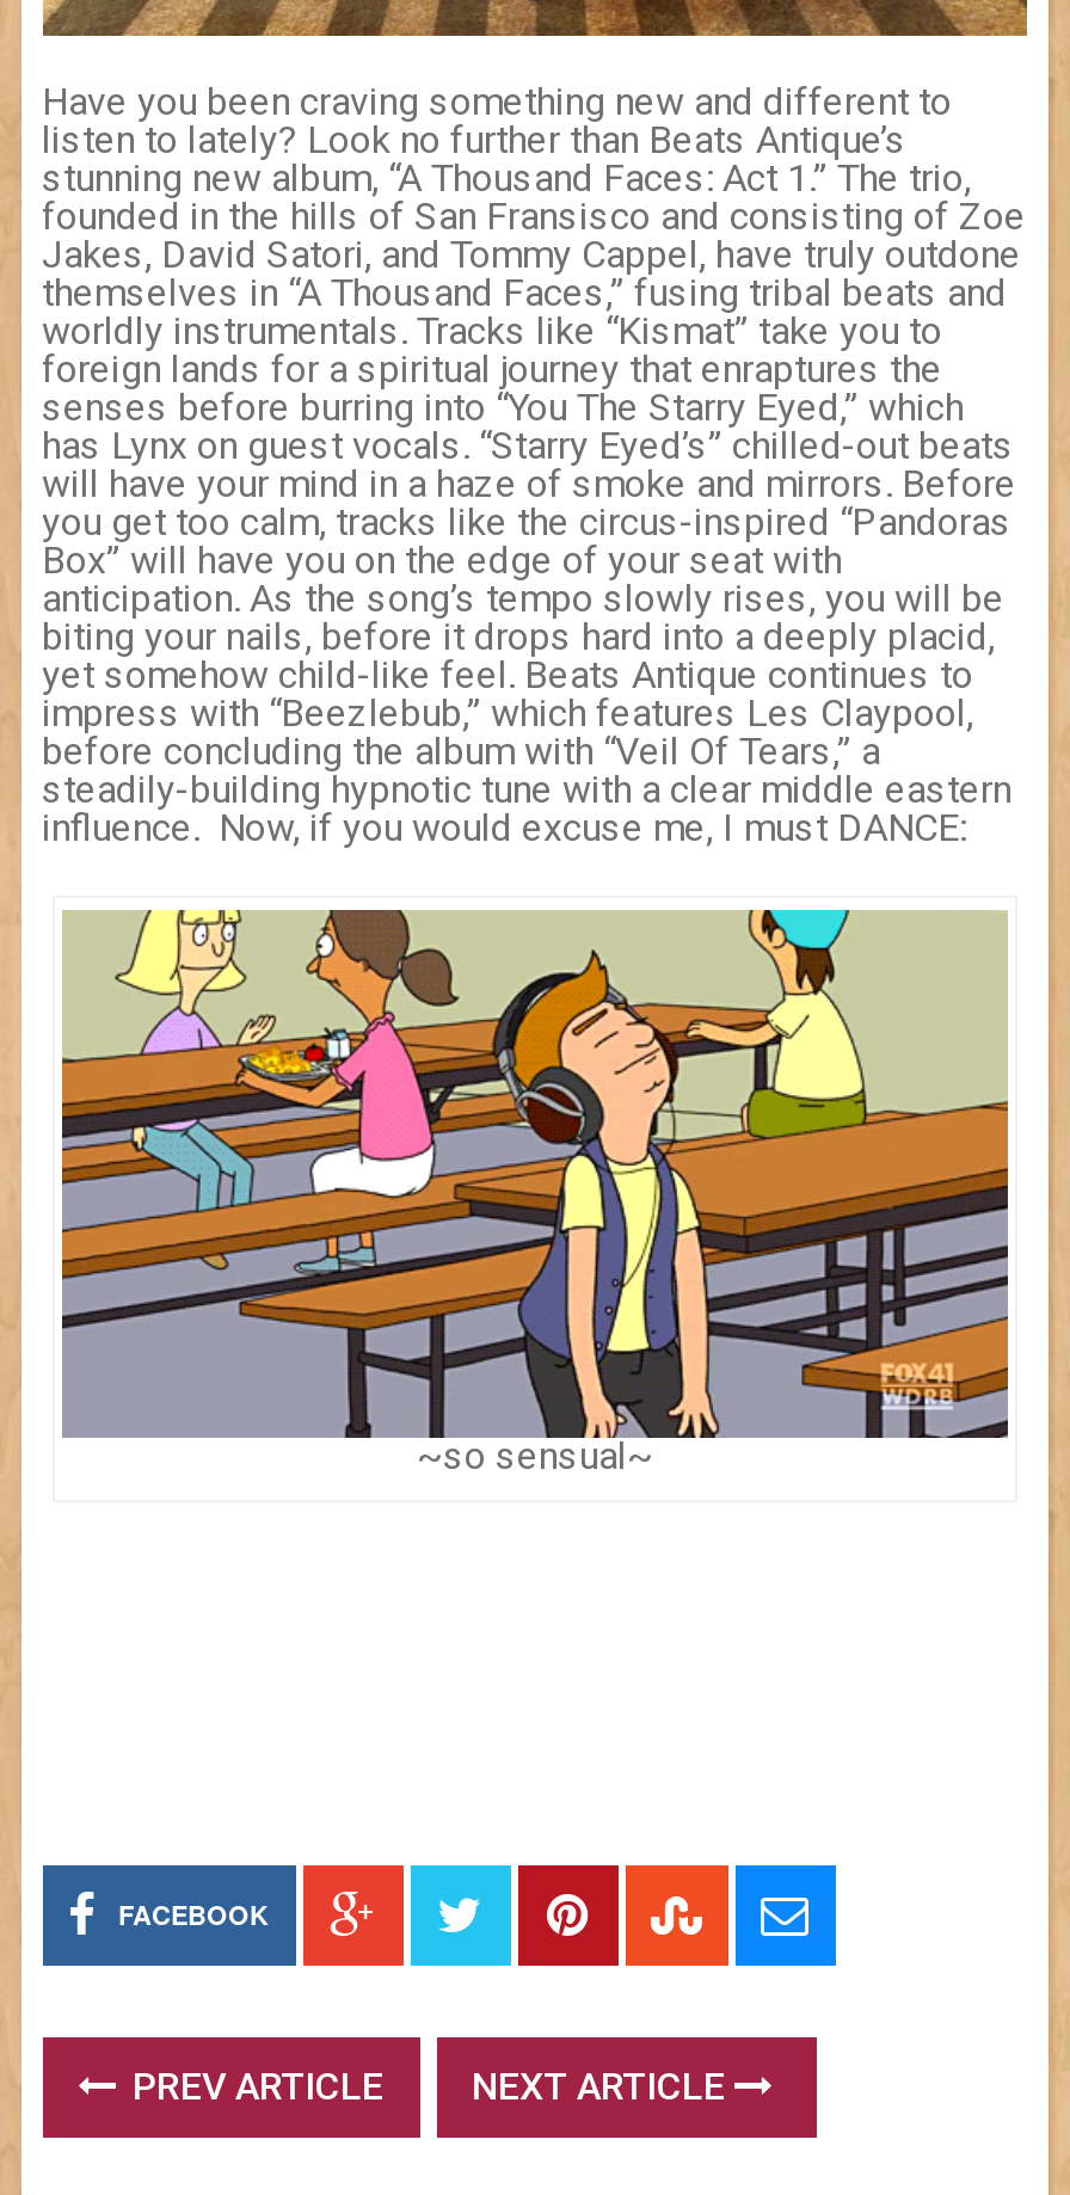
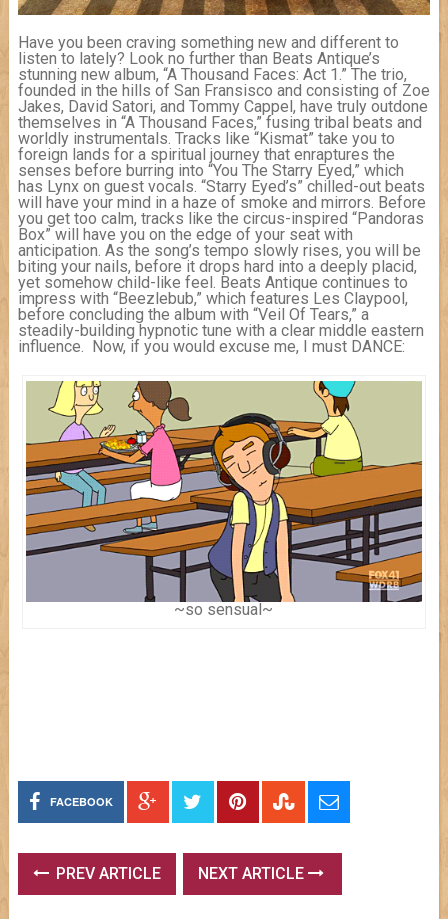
- [image]
+ [image]
